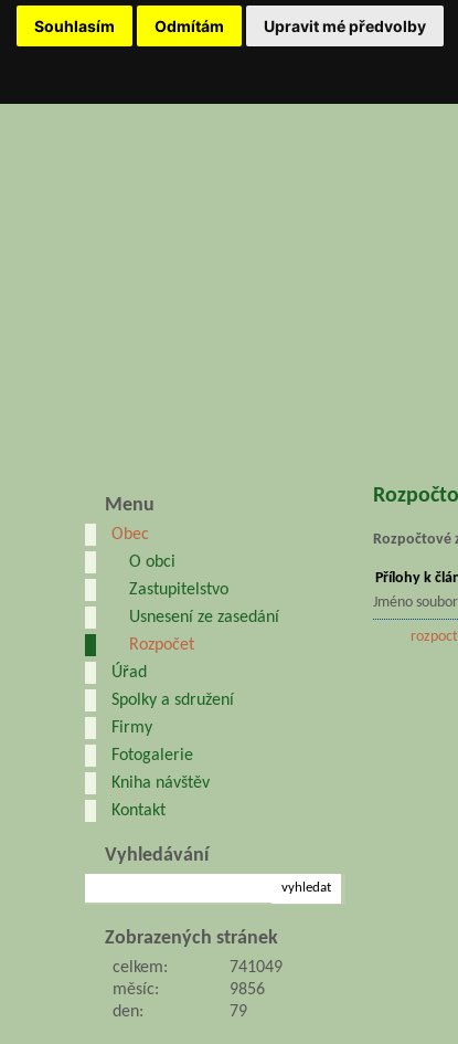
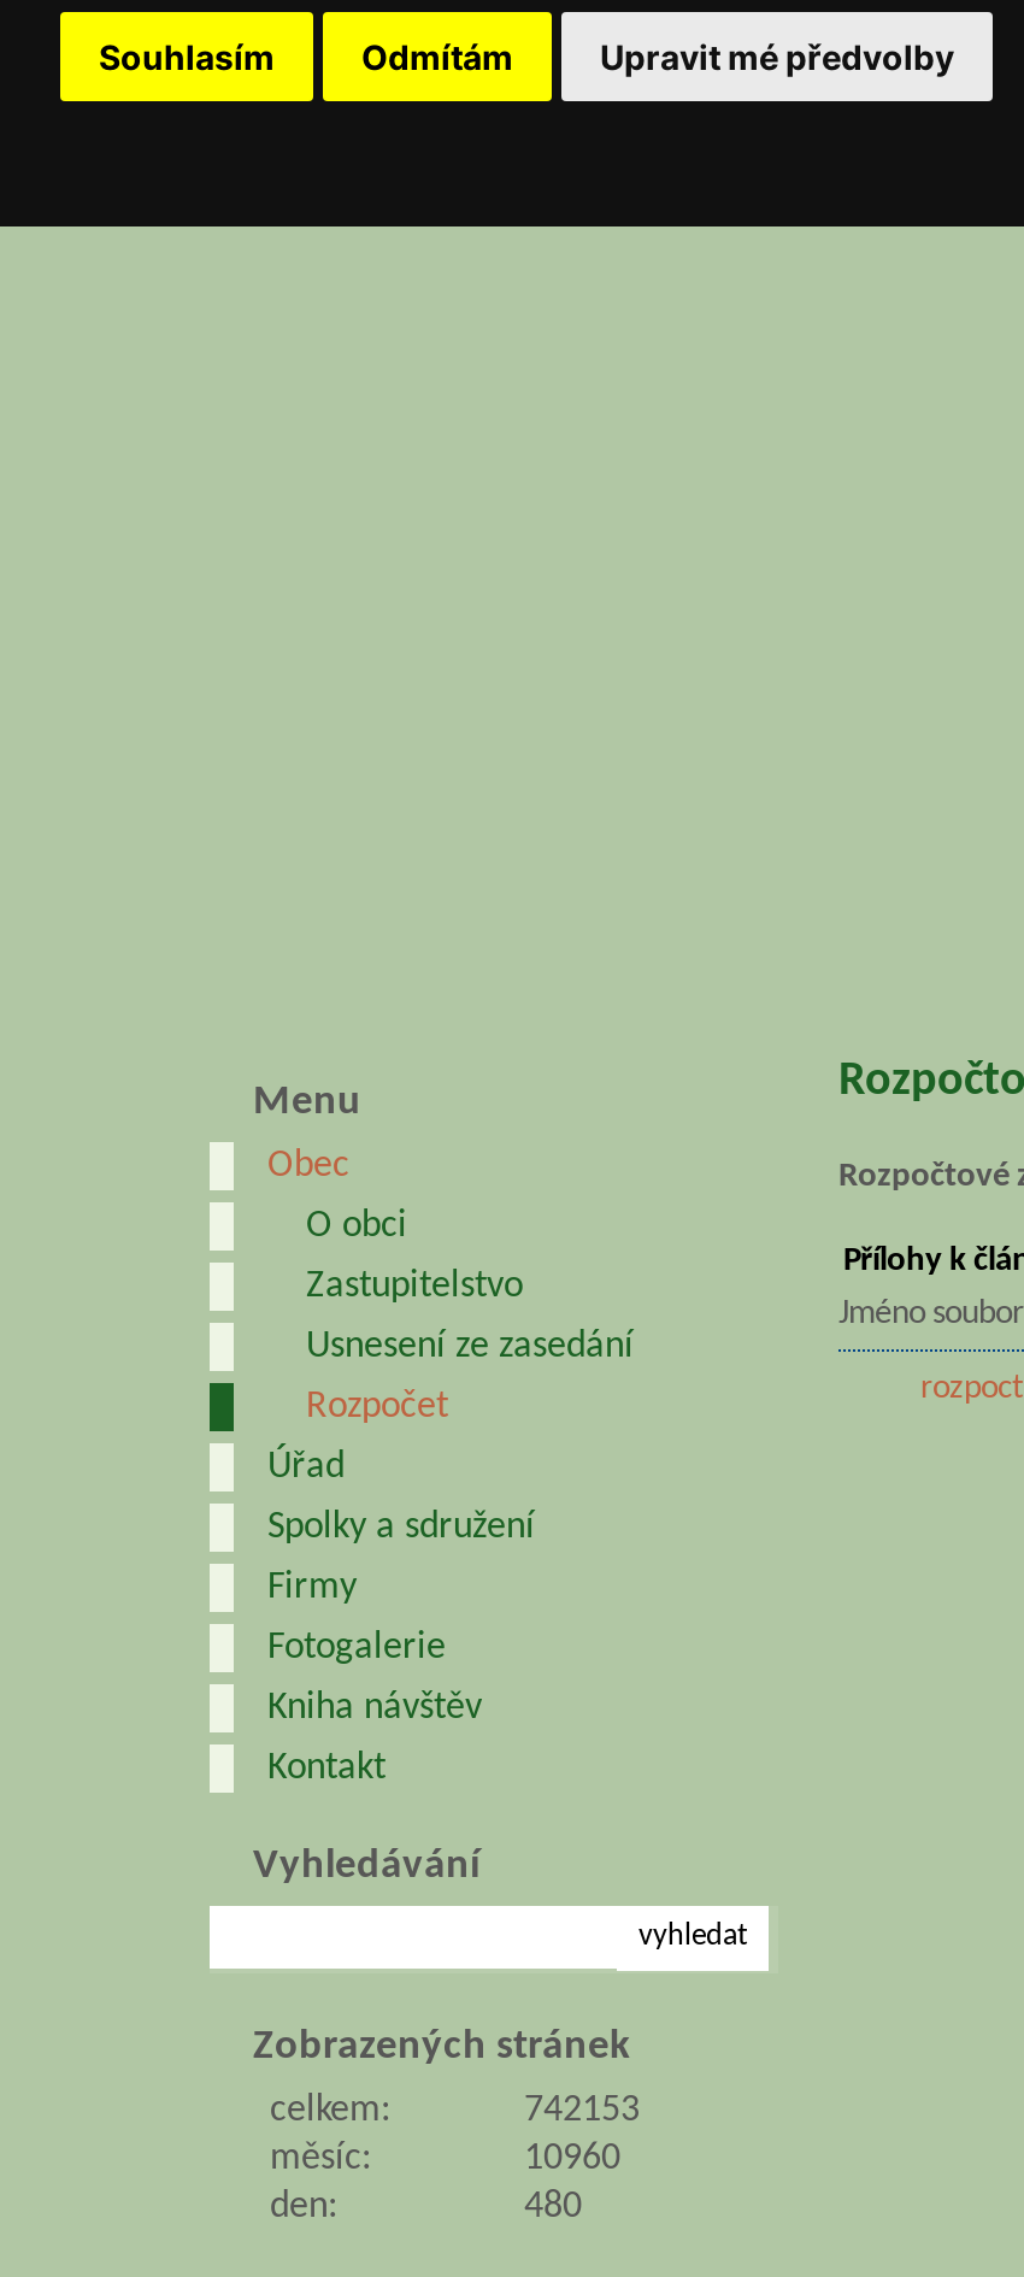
- 741049
+ 742153

- 9856
+ 10960

- 79
+ 480
